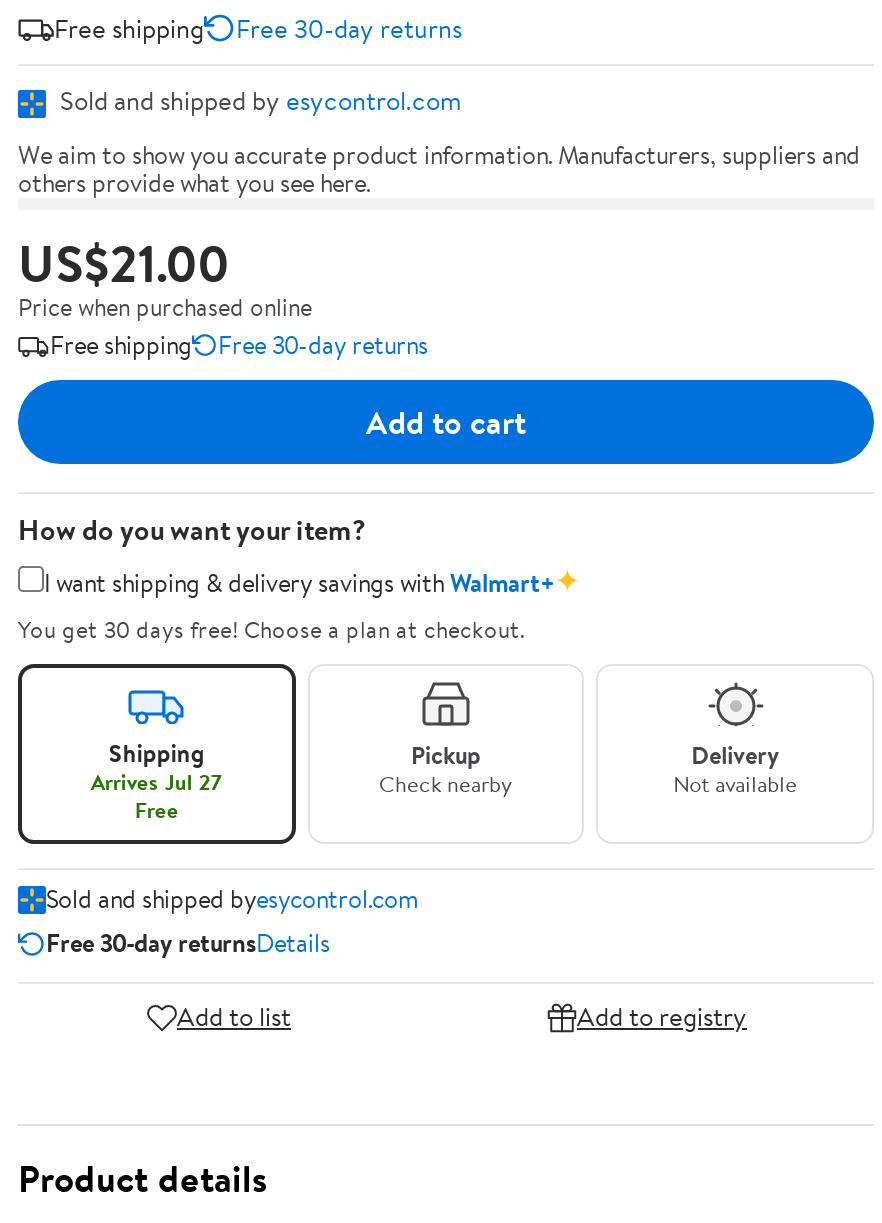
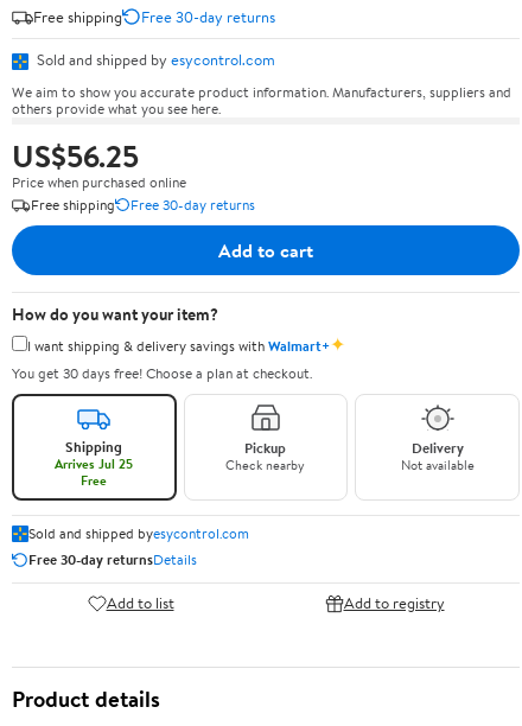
- US$21.00
+ US$56.25

- Arrives Jul 27
+ Arrives Jul 25
